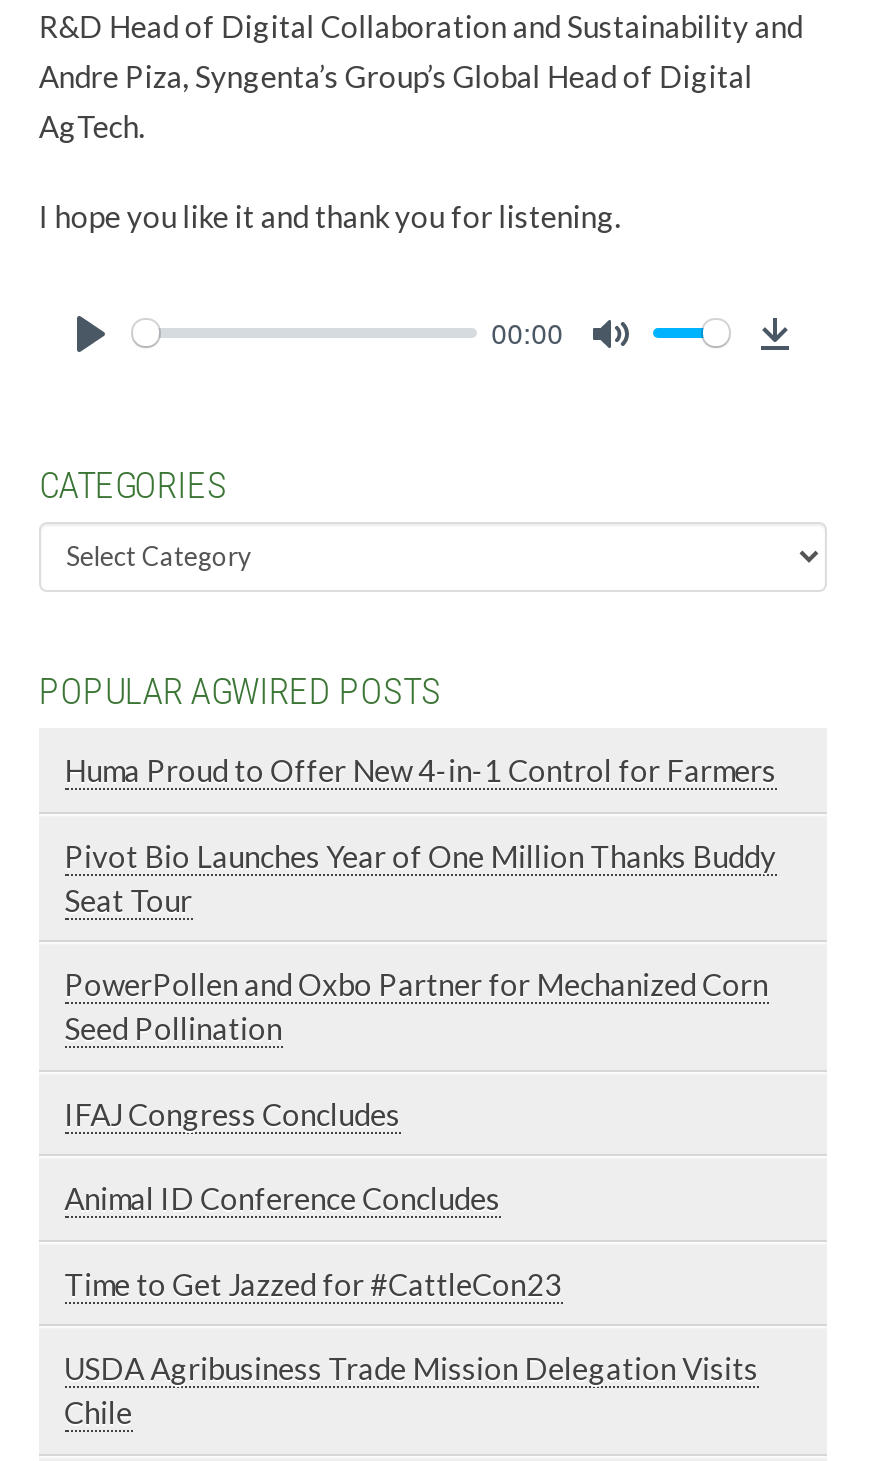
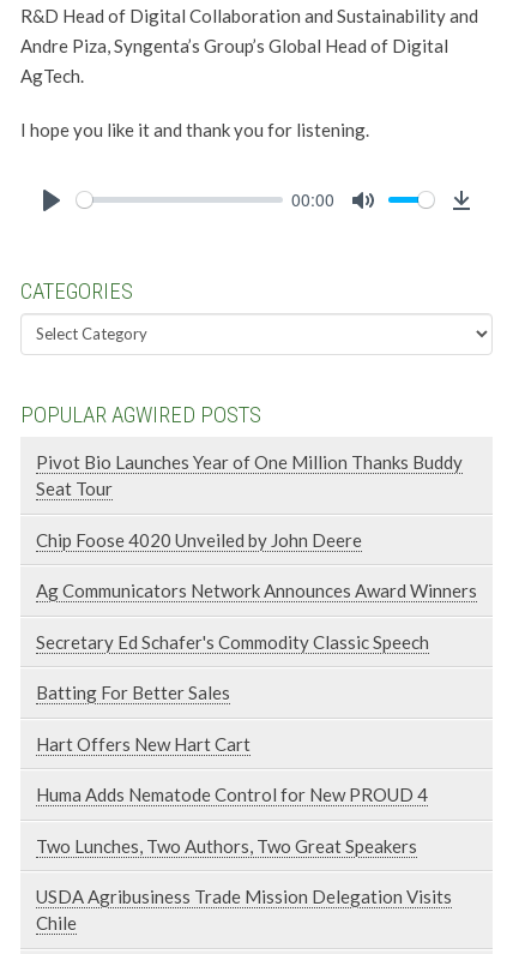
- Huma Proud to Offer New 4-in-1 Control for Farmers

moved up: Pivot Bio Launches Year of One Million Thanks Buddy | Seat Tour

- PowerPollen and Oxbo Partner for Mechanized Corn
- Seed Pollination
- IFAJ Congress Concludes
- Animal ID Conference Concludes
- Time to Get Jazzed for #CattleCon23
+ Chip Foose 4020 Unveiled by John Deere
+ Ag Communicators Network Announces Award Winners
+ Secretary Ed Schafer's Commodity Classic Speech
+ Batting For Better Sales
+ Hart Offers New Hart Cart
+ Huma Adds Nematode Control for New PROUD 4
+ Two Lunches, Two Authors, Two Great Speakers
